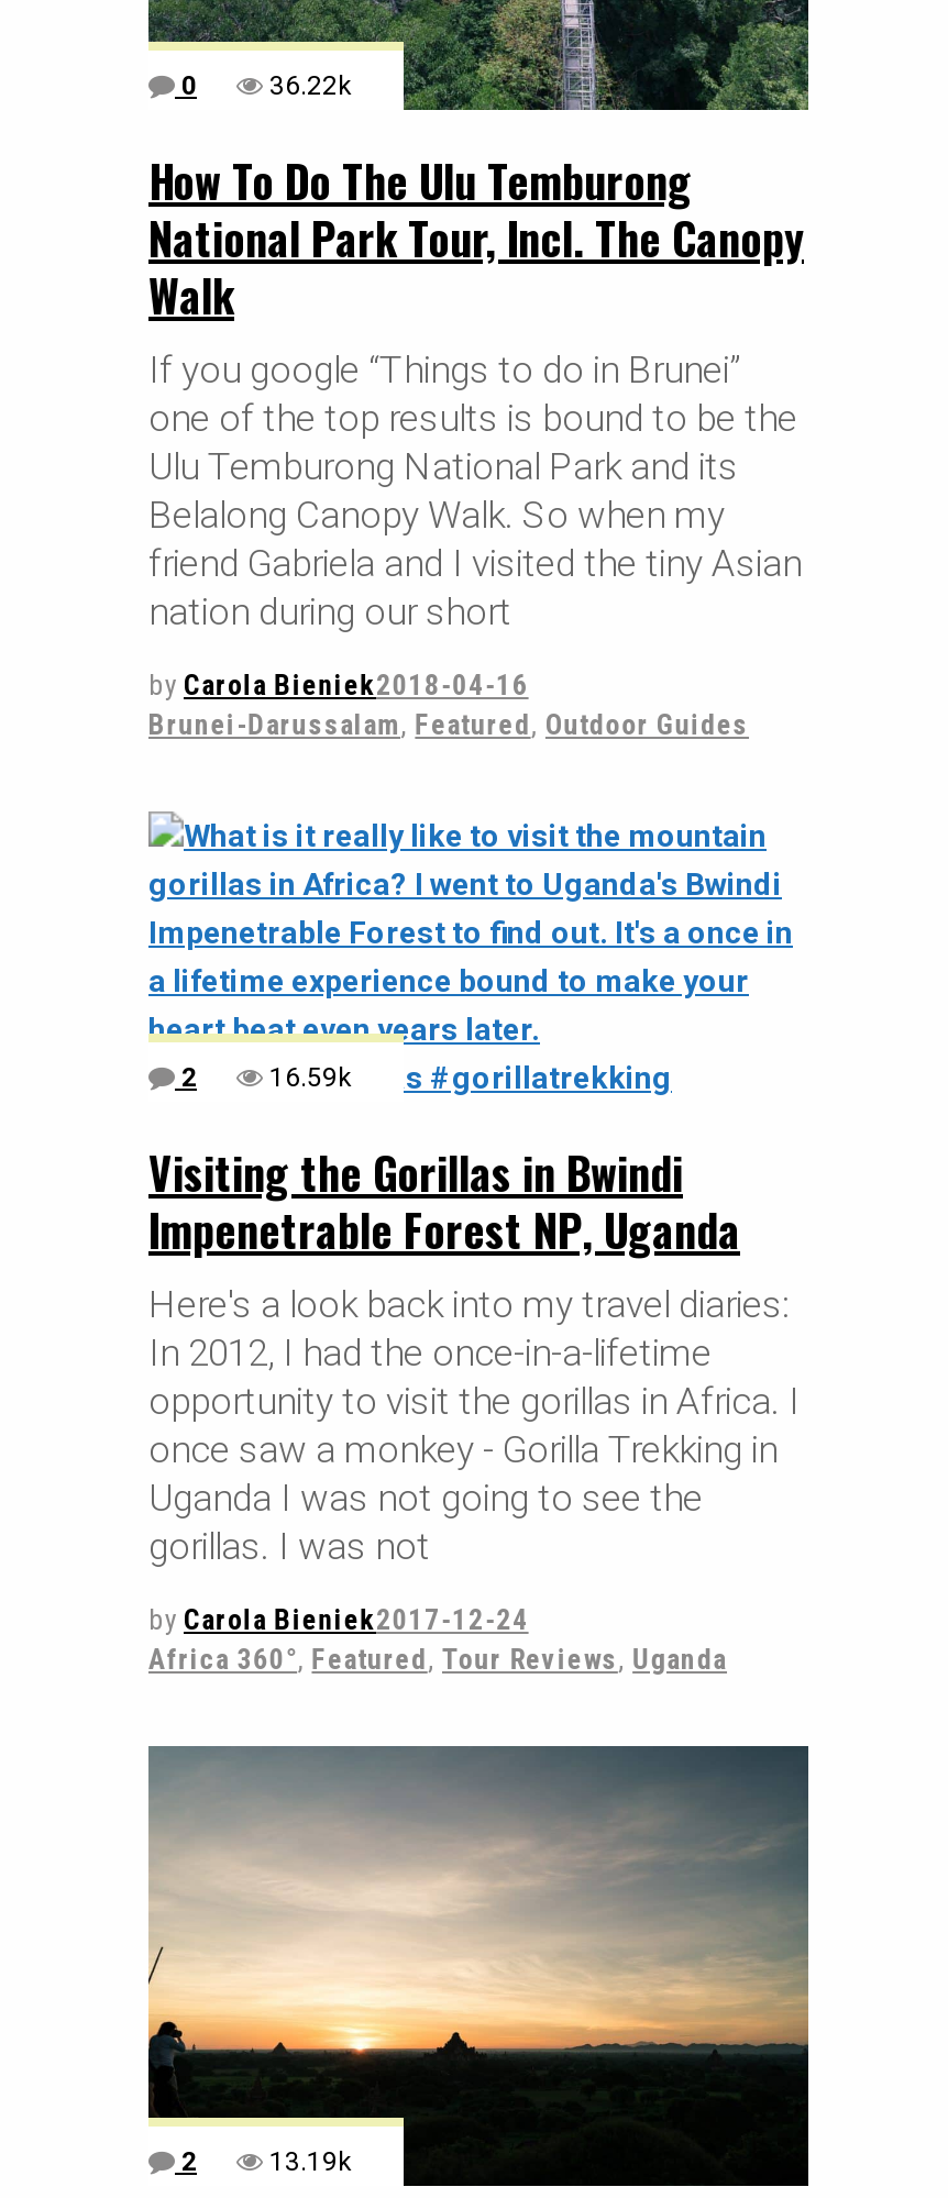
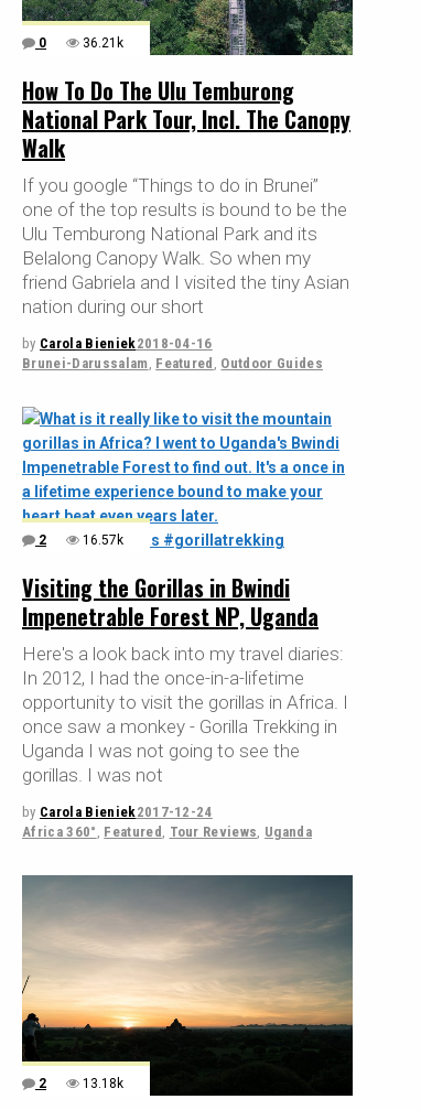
- 36.22k
+ 36.21k

- 16.59k
+ 16.57k

- 13.19k
+ 13.18k
